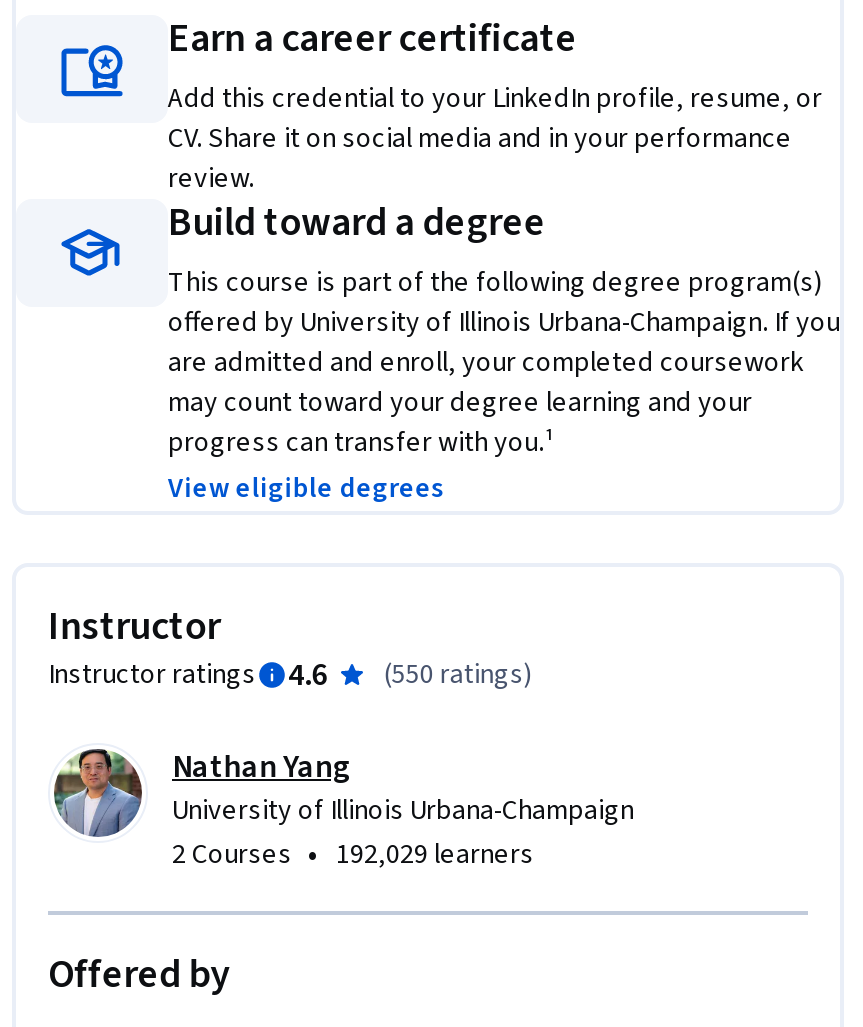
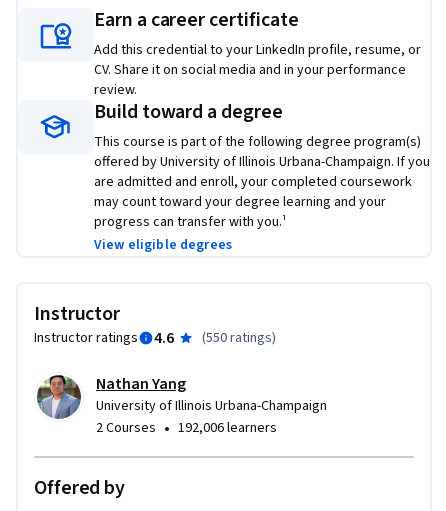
- 2 Courses • 192,029 learners
+ 2 Courses • 192,006 learners
